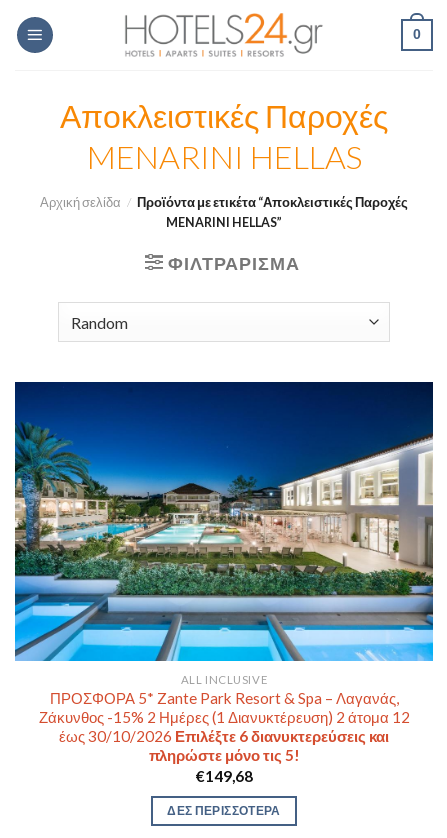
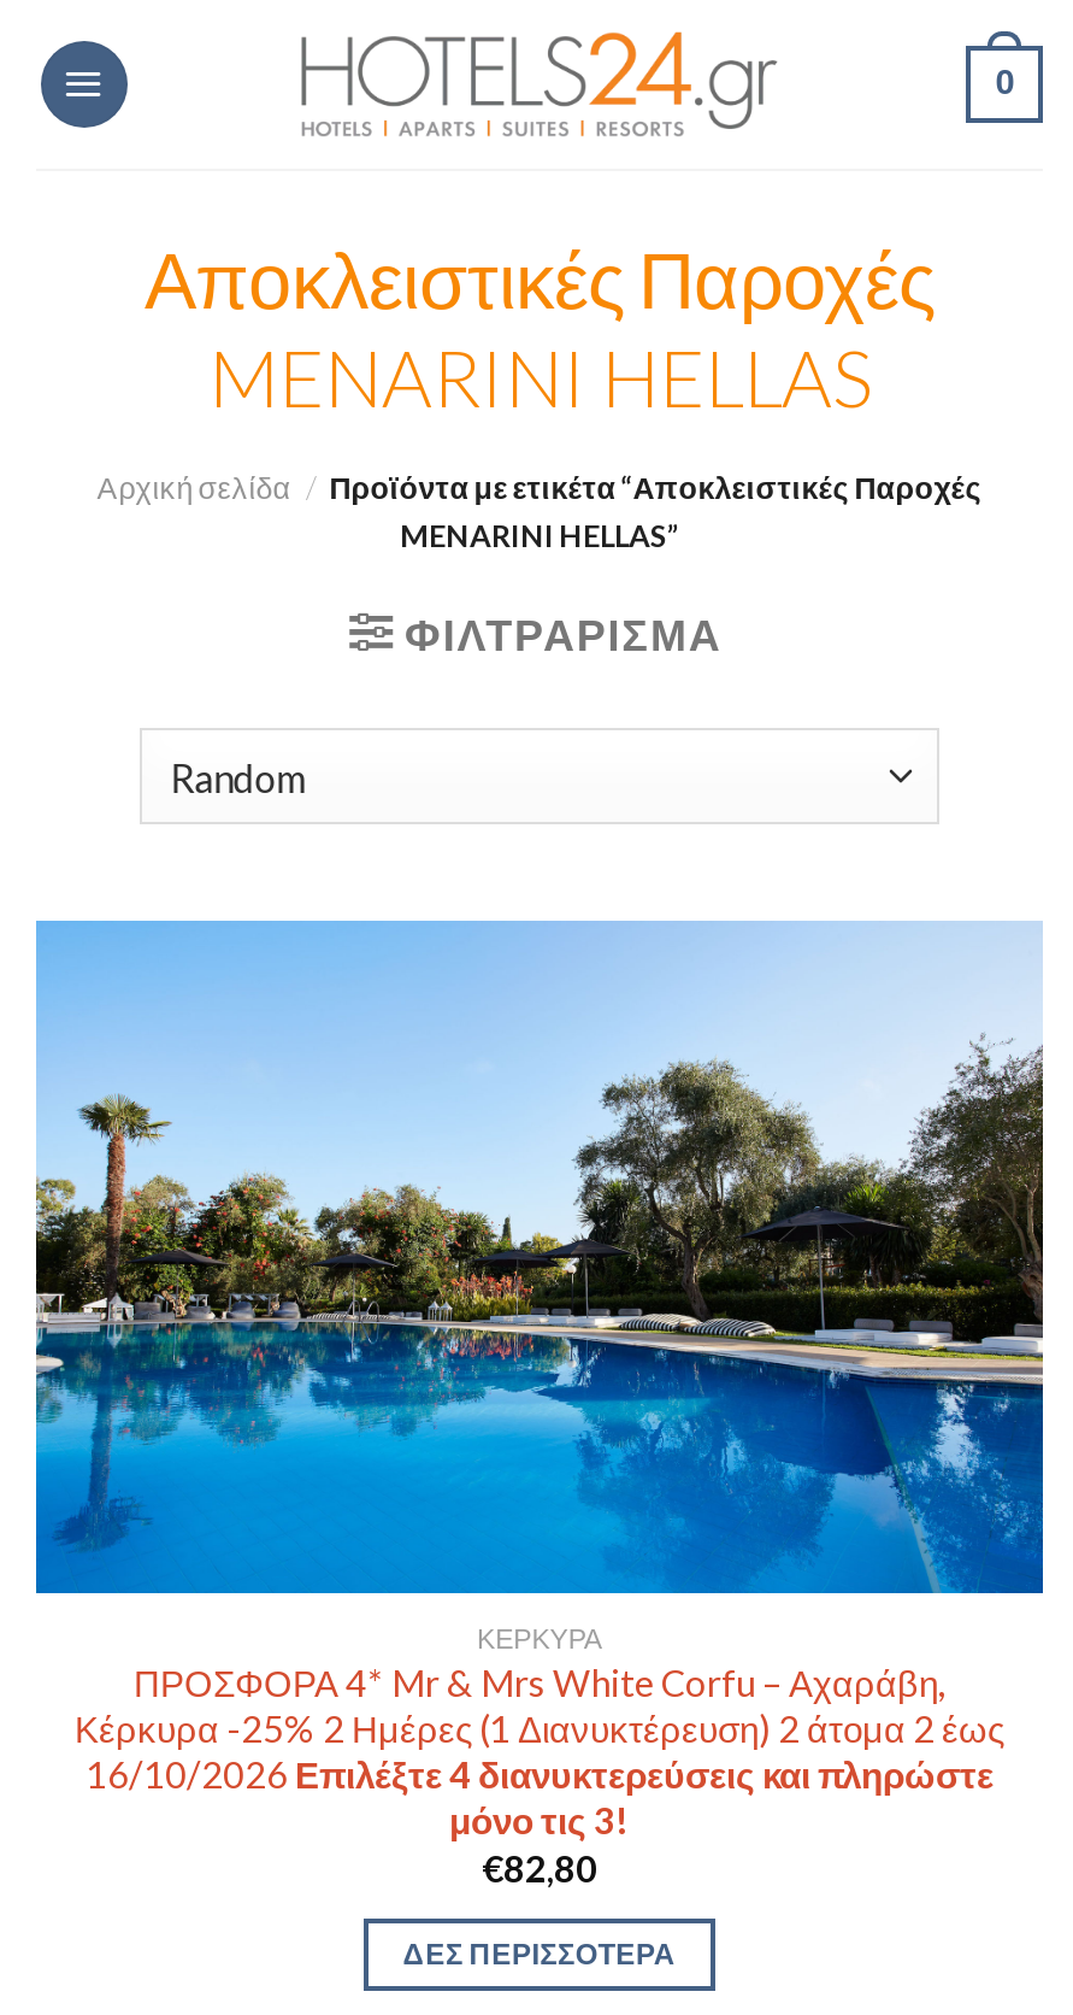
- [image]
- ALL INCLUSIVE
- ΠΡΟΣΦΟΡΑ 5* Zante Park Resort & Spa – Λαγανάς,
- Ζάκυνθος -15% 2 Ημέρες (1 Διανυκτέρευση) 2 άτομα 12
- έως 30/10/2026 Επιλέξτε 6 διανυκτερεύσεις και
- πληρώστε μόνο τις 5!
- €149,68
+ [image]
+ ΚΈΡΚΥΡΑ
+ ΠΡΟΣΦΟΡΑ 4* Mr & Mrs White Corfu – Αχαράβη,
+ Κέρκυρα -25% 2 Ημέρες (1 Διανυκτέρευση) 2 άτομα 2 έως
+ 16/10/2026 Επιλέξτε 4 διανυκτερεύσεις και πληρώστε
+ μόνο τις 3!
+ €82,80
